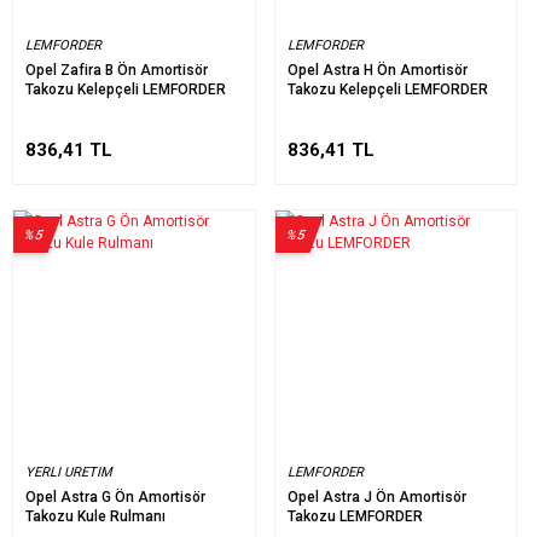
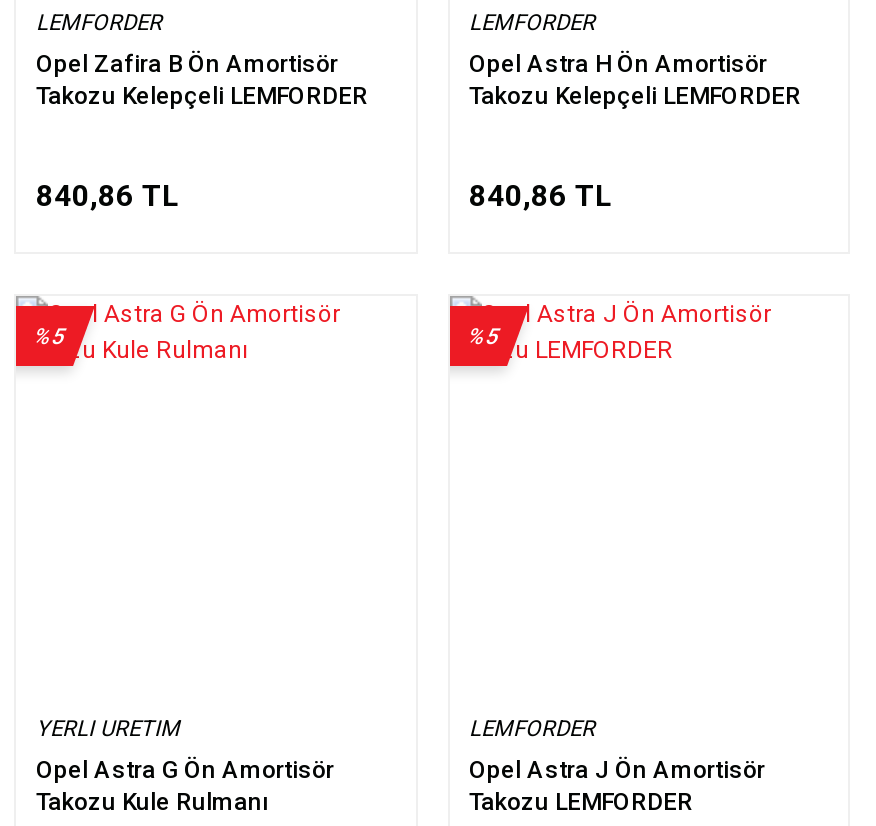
- 836,41 TL
+ 840,86 TL

- 836,41 TL
+ 840,86 TL
